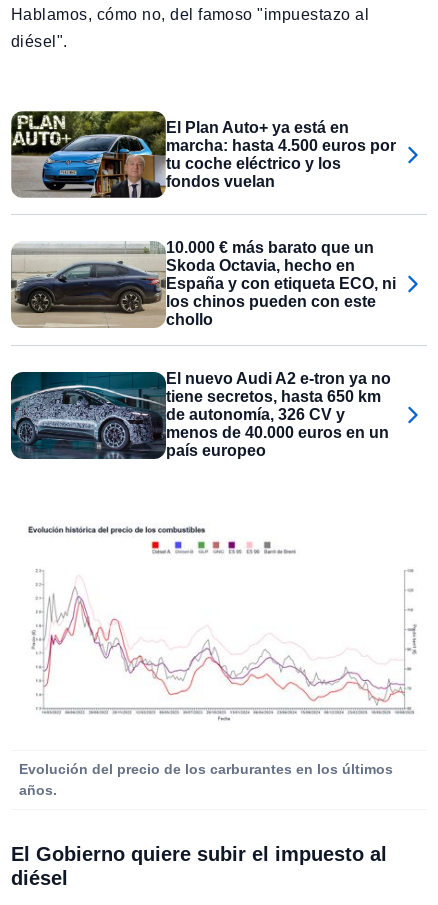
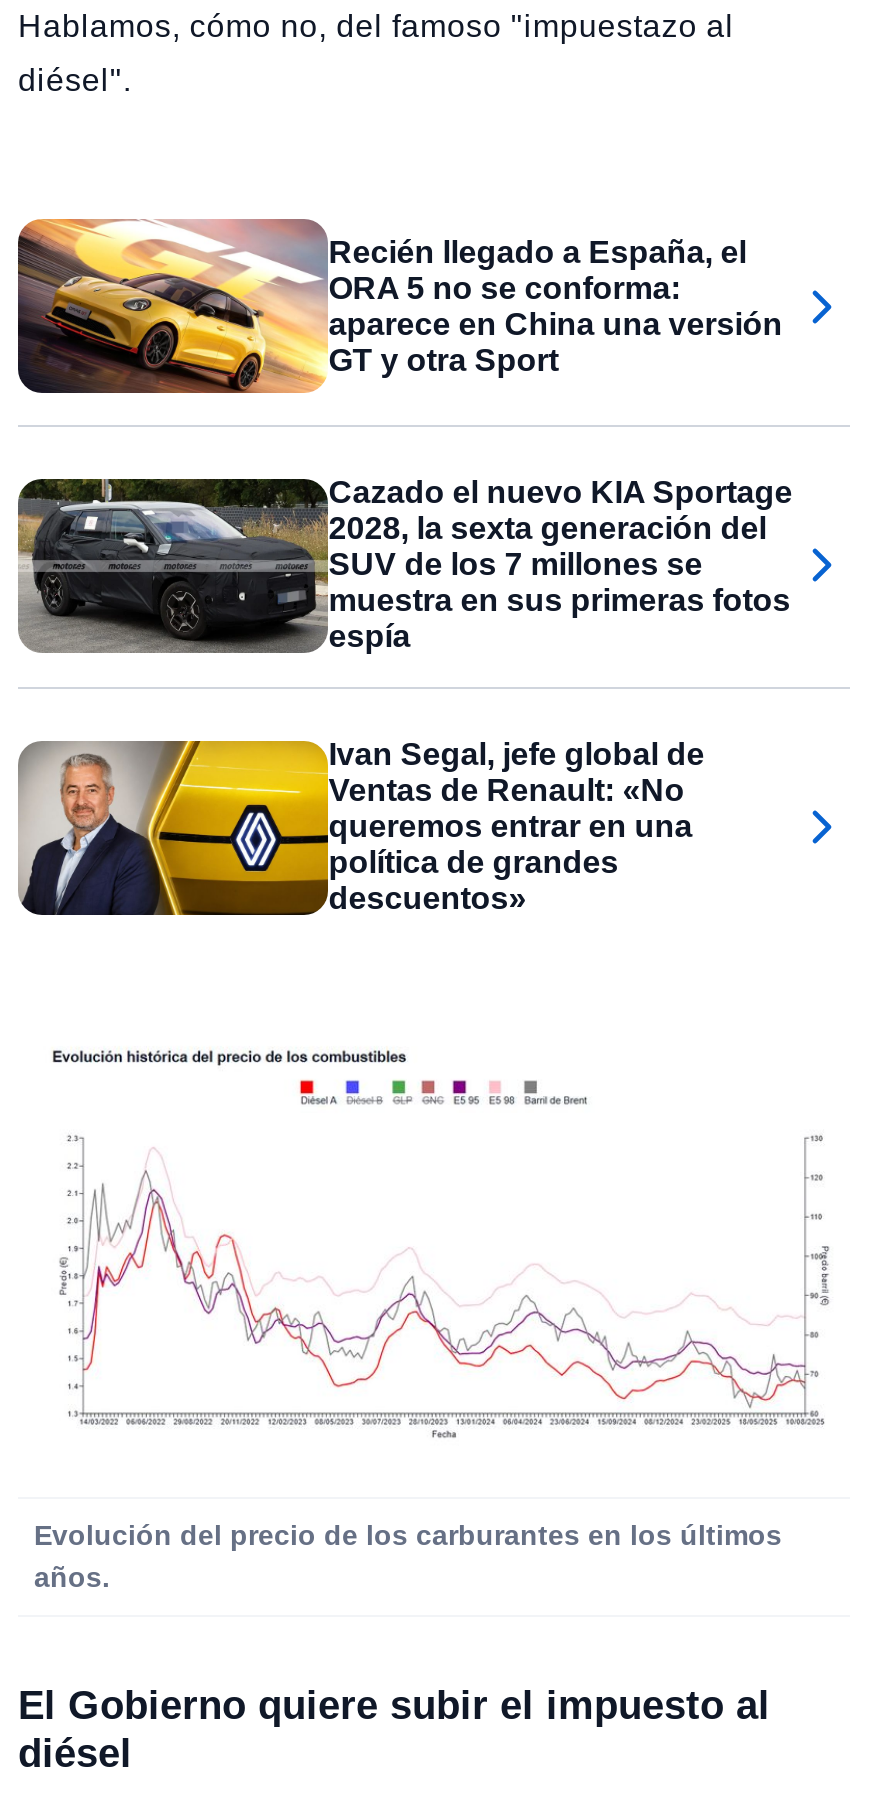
- [image]
- El Plan Auto+ ya está en
- marcha: hasta 4.500 euros por
- tu coche eléctrico y los
- fondos vuelan
+ [image]
+ Recién llegado a España, el
+ ORA 5 no se conforma:
+ aparece en China una versión
+ GT y otra Sport

- [image]
- 10.000 € más barato que un
- Skoda Octavia, hecho en
- España y con etiqueta ECO, ni
- los chinos pueden con este
- chollo
+ [image]
+ Cazado el nuevo KIA Sportage
+ 2028, la sexta generación del
+ SUV de los 7 millones se
+ muestra en sus primeras fotos
+ espía

- [image]
- El nuevo Audi A2 e-tron ya no
- tiene secretos, hasta 650 km
- de autonomía, 326 CV y
- menos de 40.000 euros en un
- país europeo
+ [image]
+ Ivan Segal, jefe global de
+ Ventas de Renault: «No
+ queremos entrar en una
+ política de grandes
+ descuentos»
